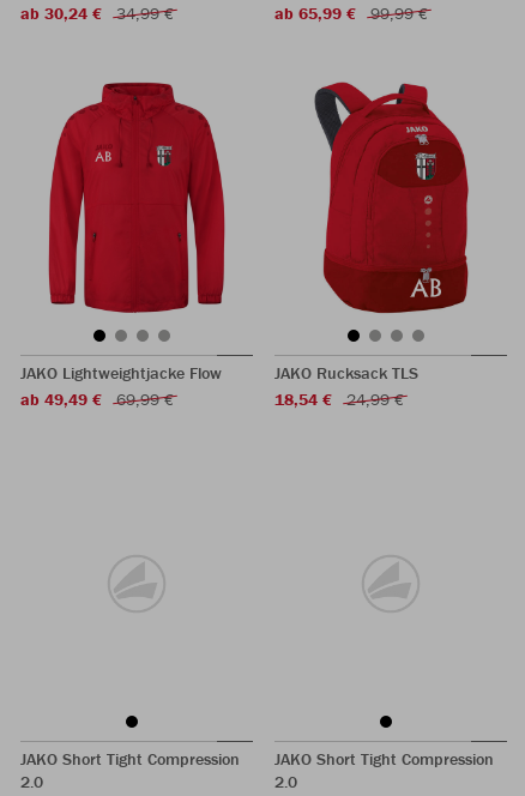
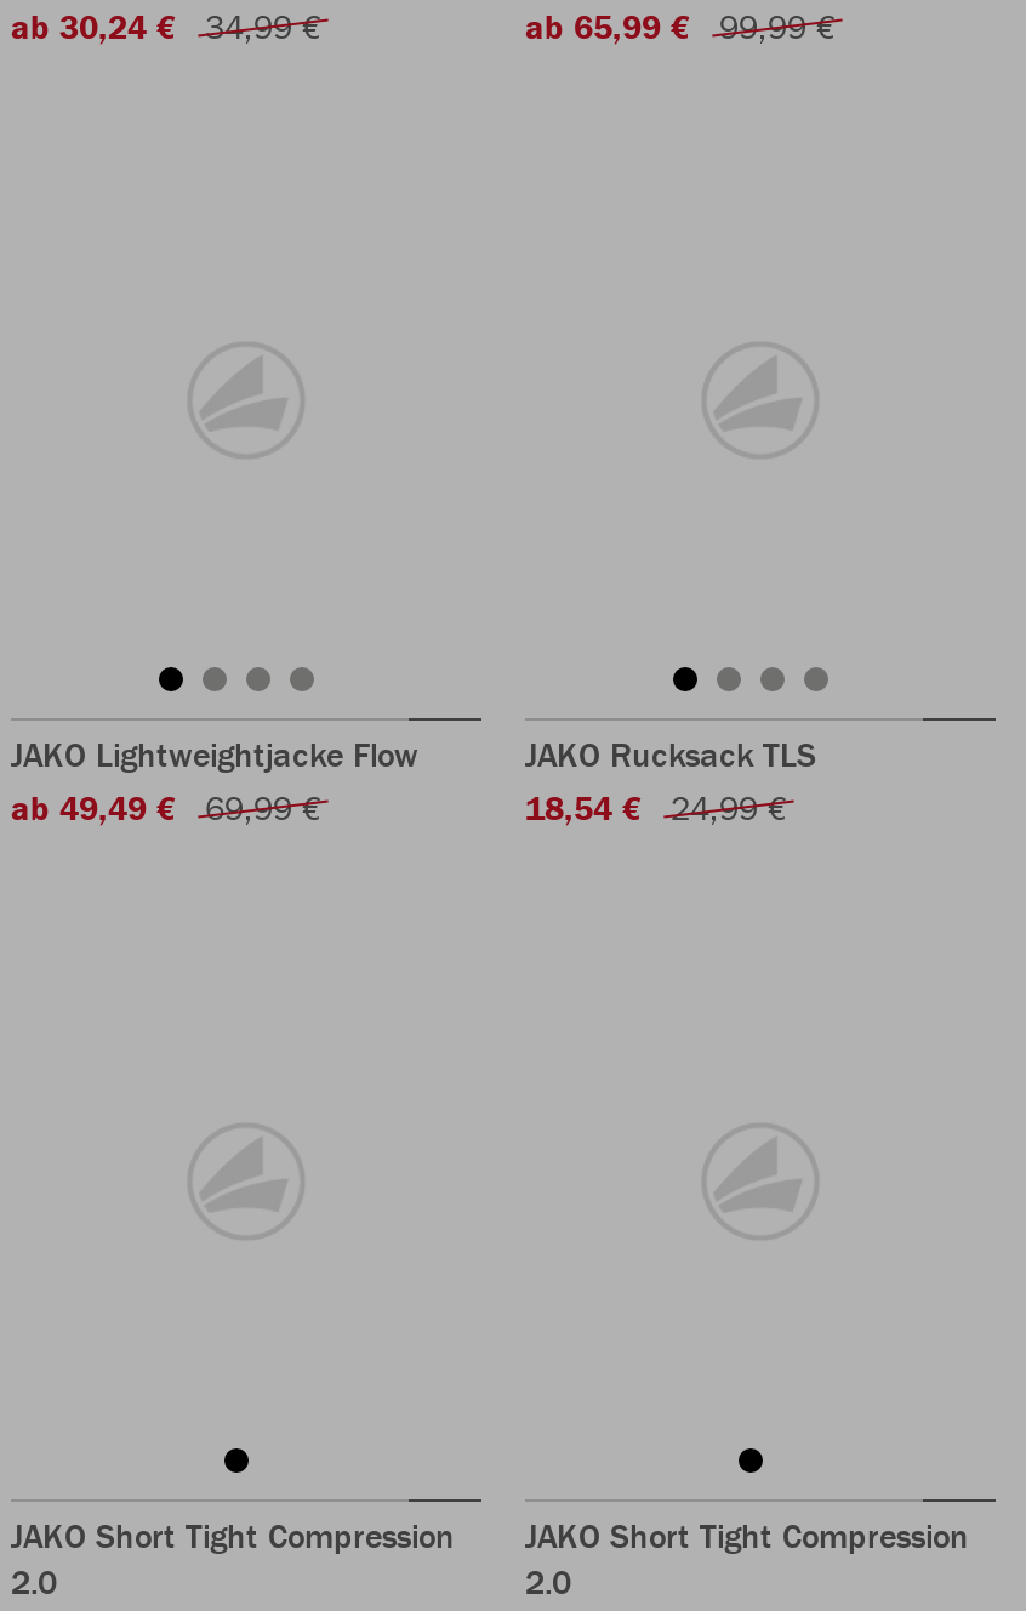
- [image]

- [image]
